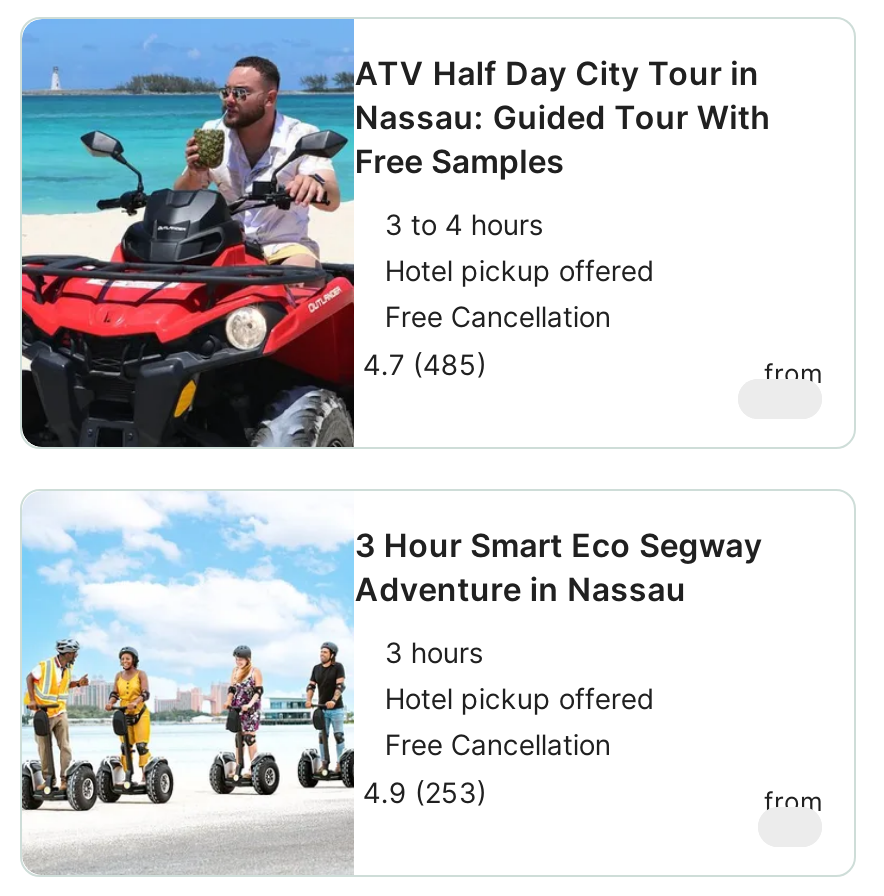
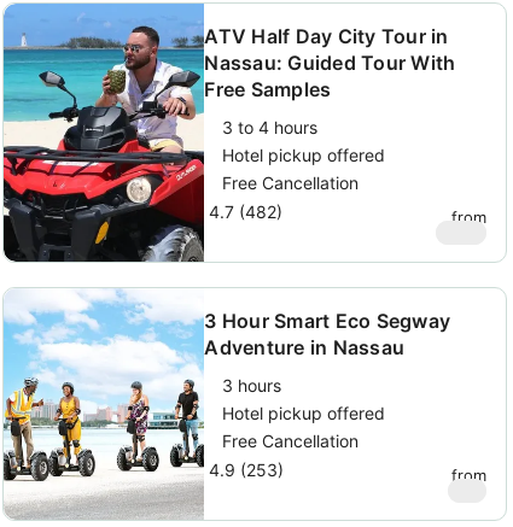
- 4.7 (485)
+ 4.7 (482)
